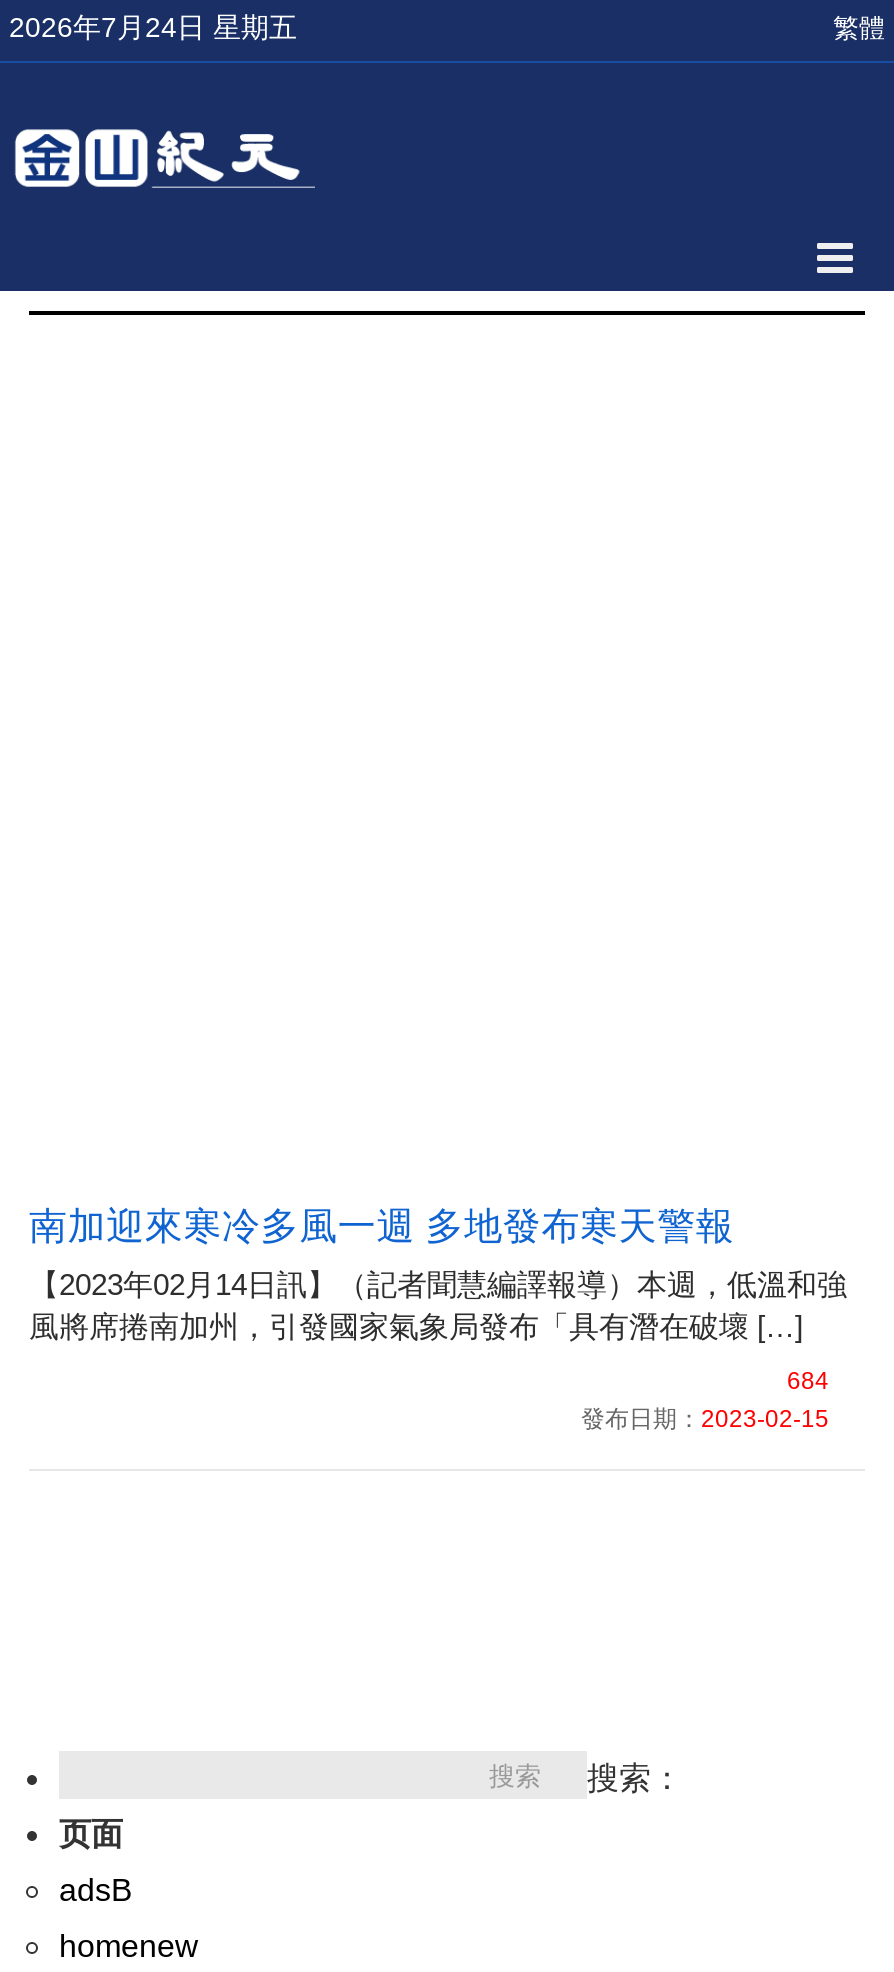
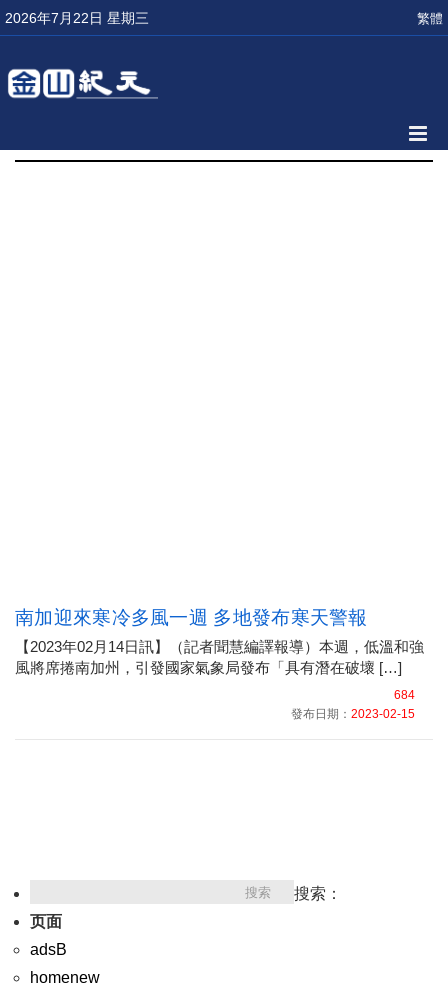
- 2026年7月24日 星期五
+ 2026年7月22日 星期三
